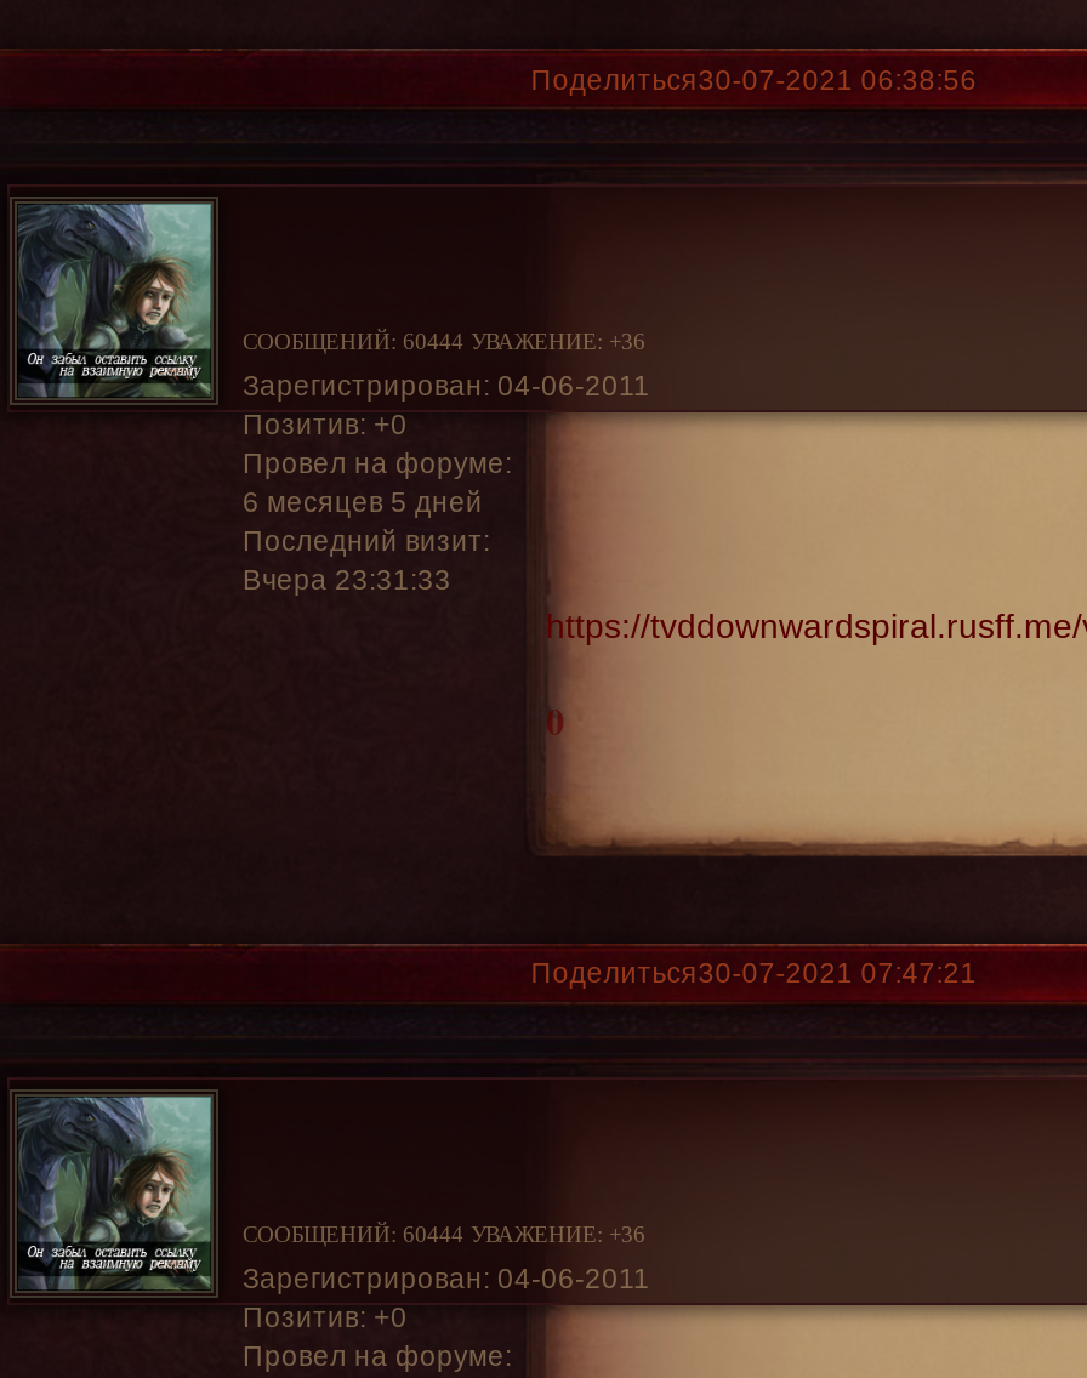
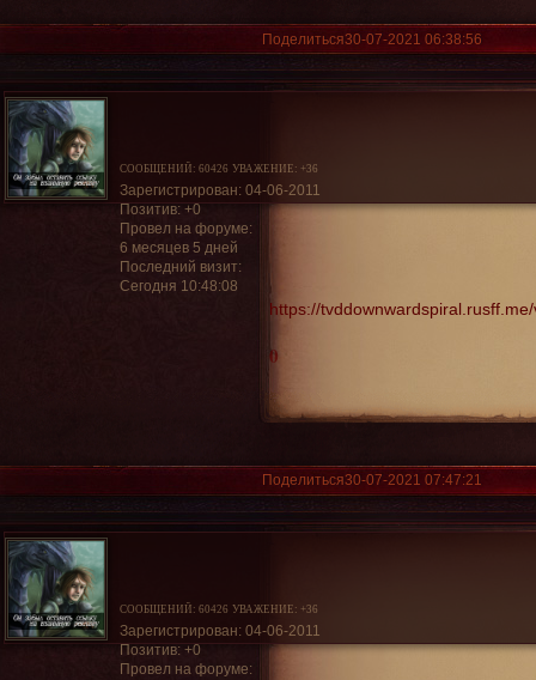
- СООБЩЕНИЙ: 60444 УВАЖЕНИЕ: +36
+ СООБЩЕНИЙ: 60426 УВАЖЕНИЕ: +36

- Вчера 23:31:33
+ Сегодня 10:48:08

- СООБЩЕНИЙ: 60444 УВАЖЕНИЕ: +36
+ СООБЩЕНИЙ: 60426 УВАЖЕНИЕ: +36
